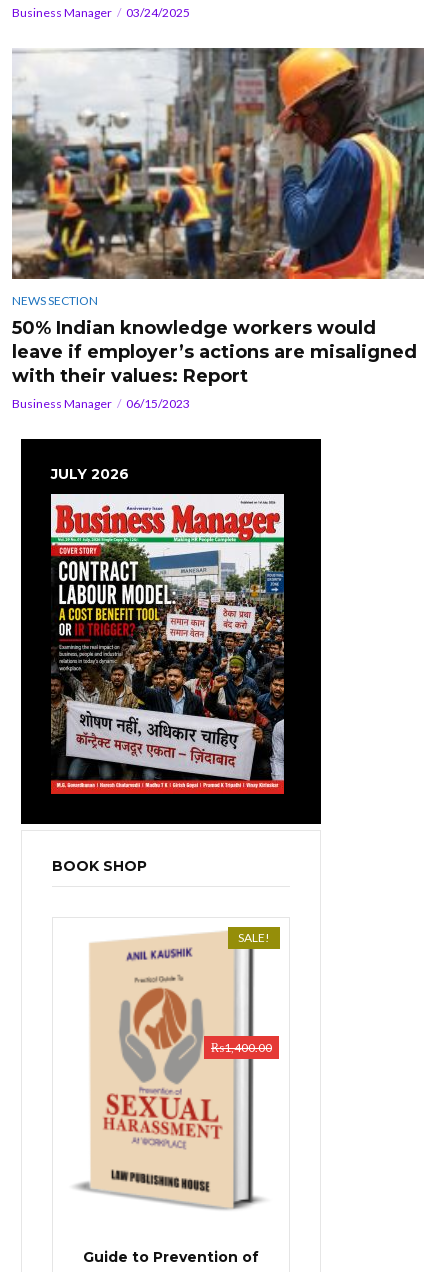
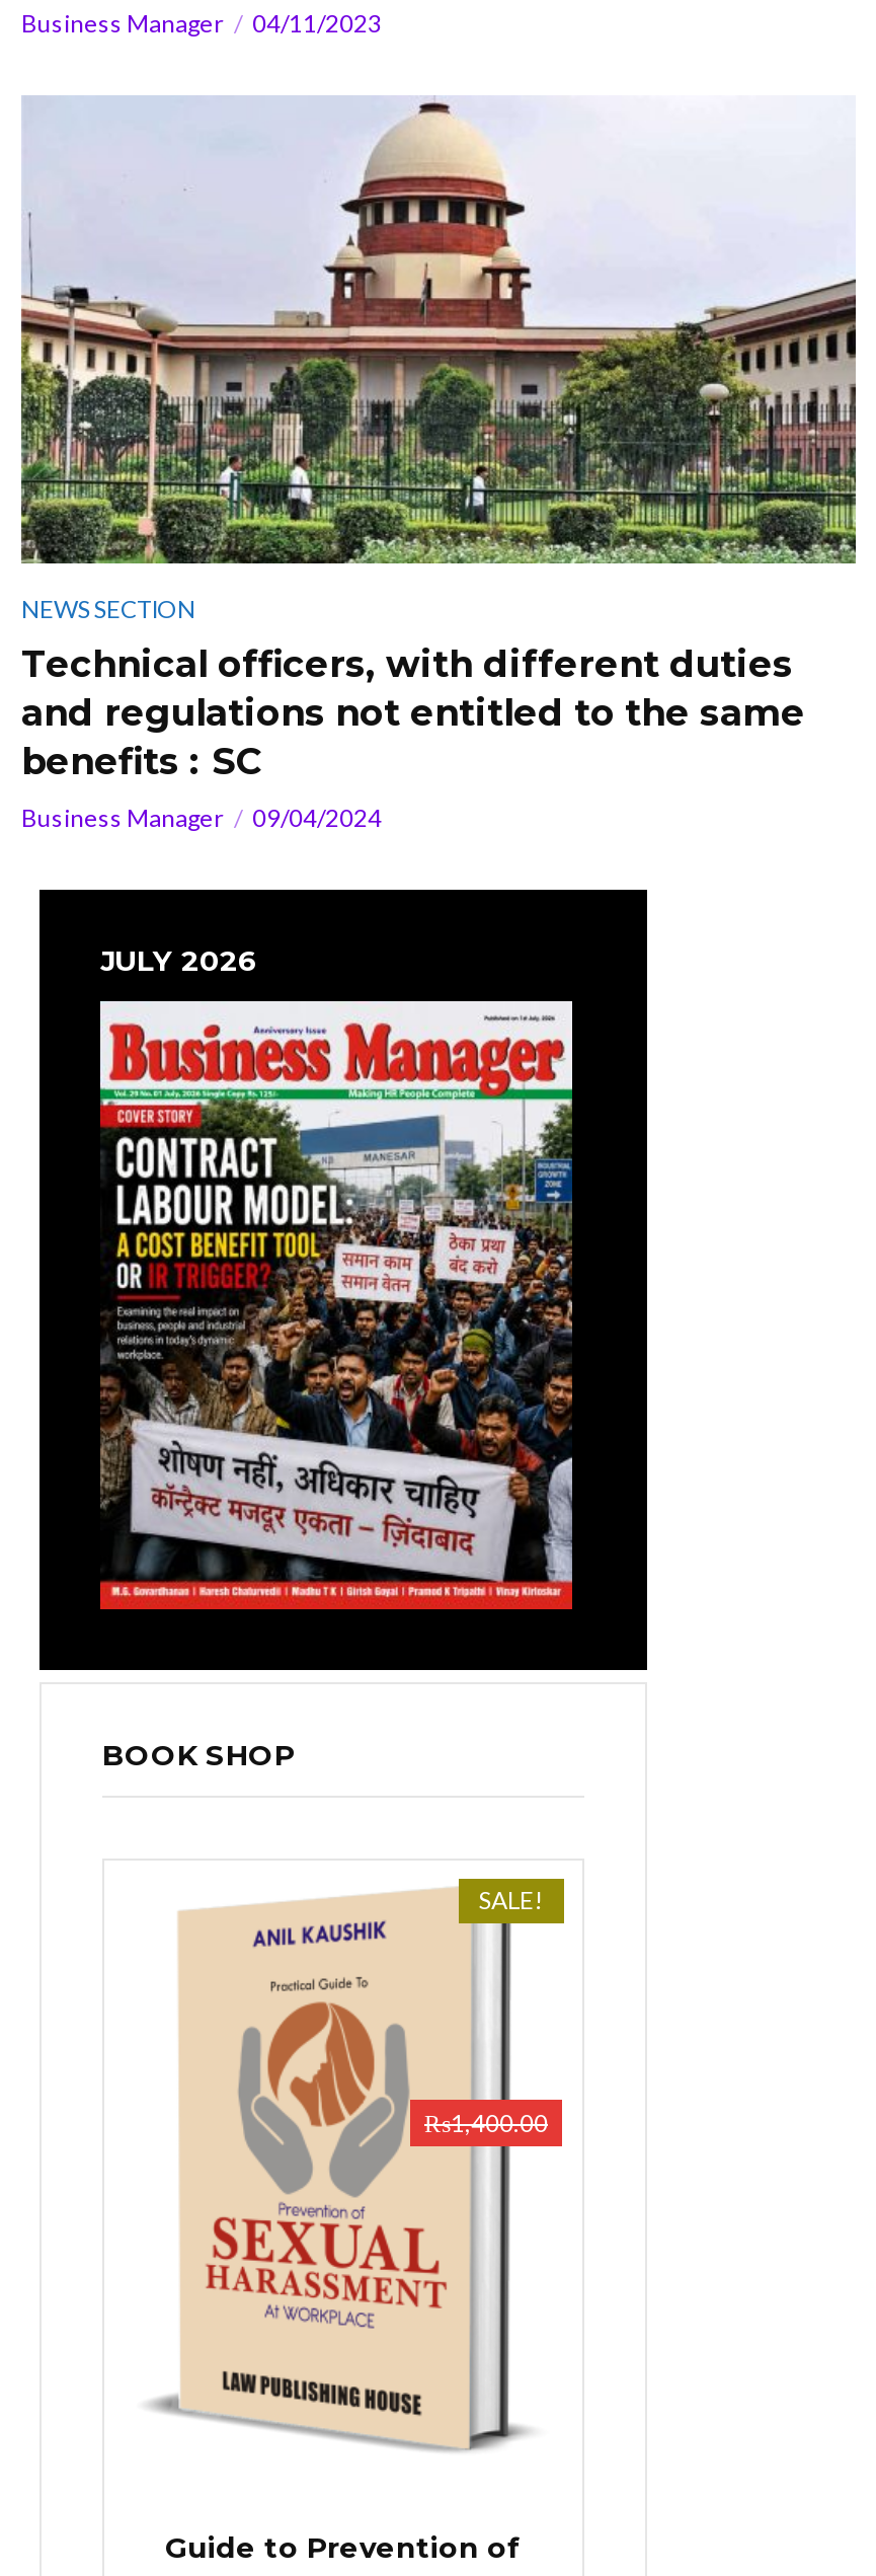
- Business Manager 03/24/2025
+ Business Manager 04/11/2023

- [image]
- 50% Indian knowledge workers would
- leave if employer’s actions are misaligned
- with their values: Report
+ [image]
+ Technical officers, with different duties
+ and regulations not entitled to the same
+ benefits : SC

- Business Manager 06/15/2023
+ Business Manager 09/04/2024
